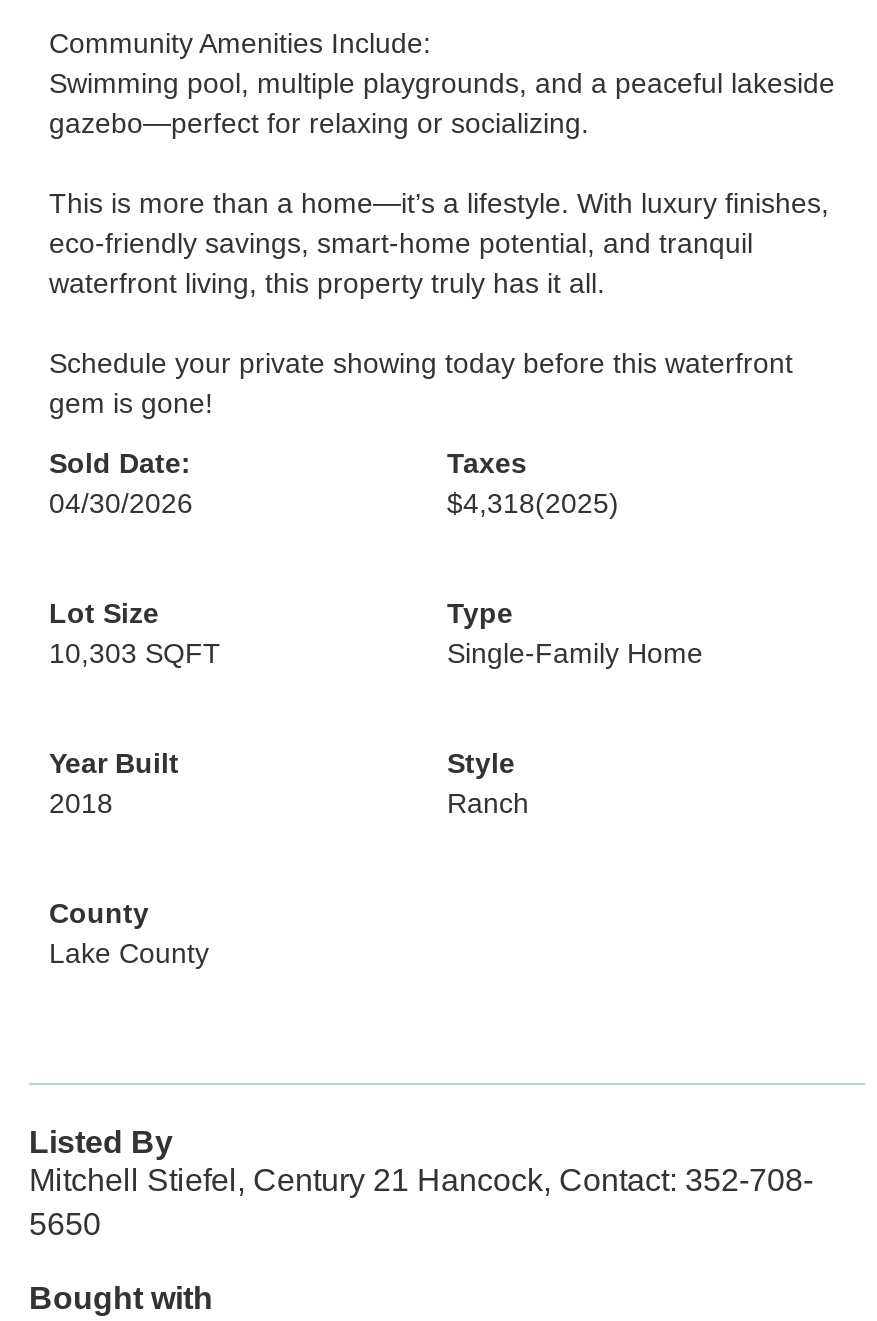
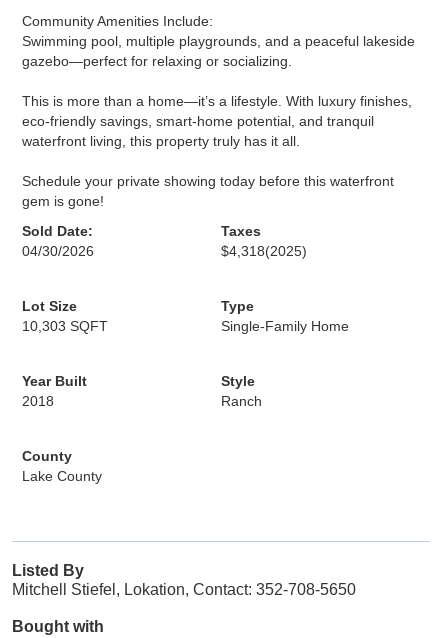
- Mitchell Stiefel, Century 21 Hancock, Contact: 352-708-
- 5650
+ Mitchell Stiefel, Lokation, Contact: 352-708-5650
